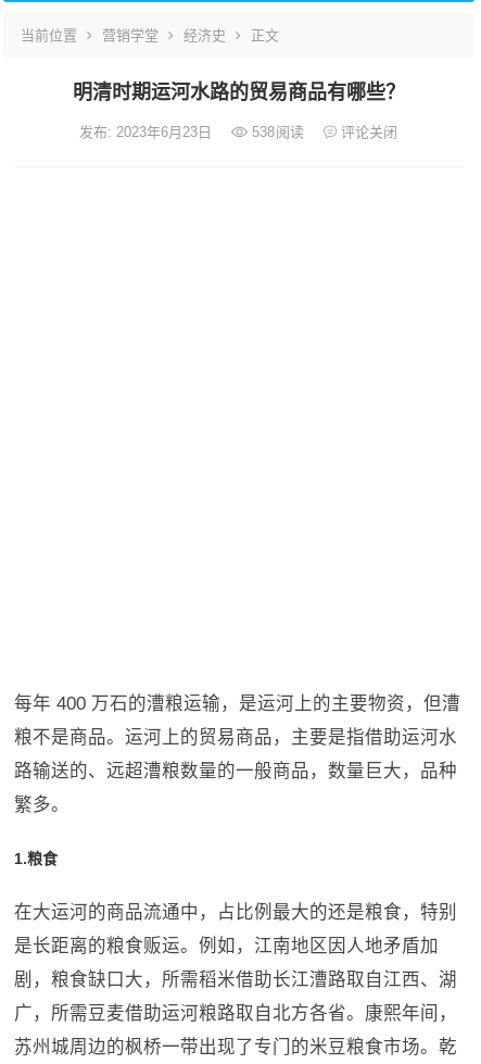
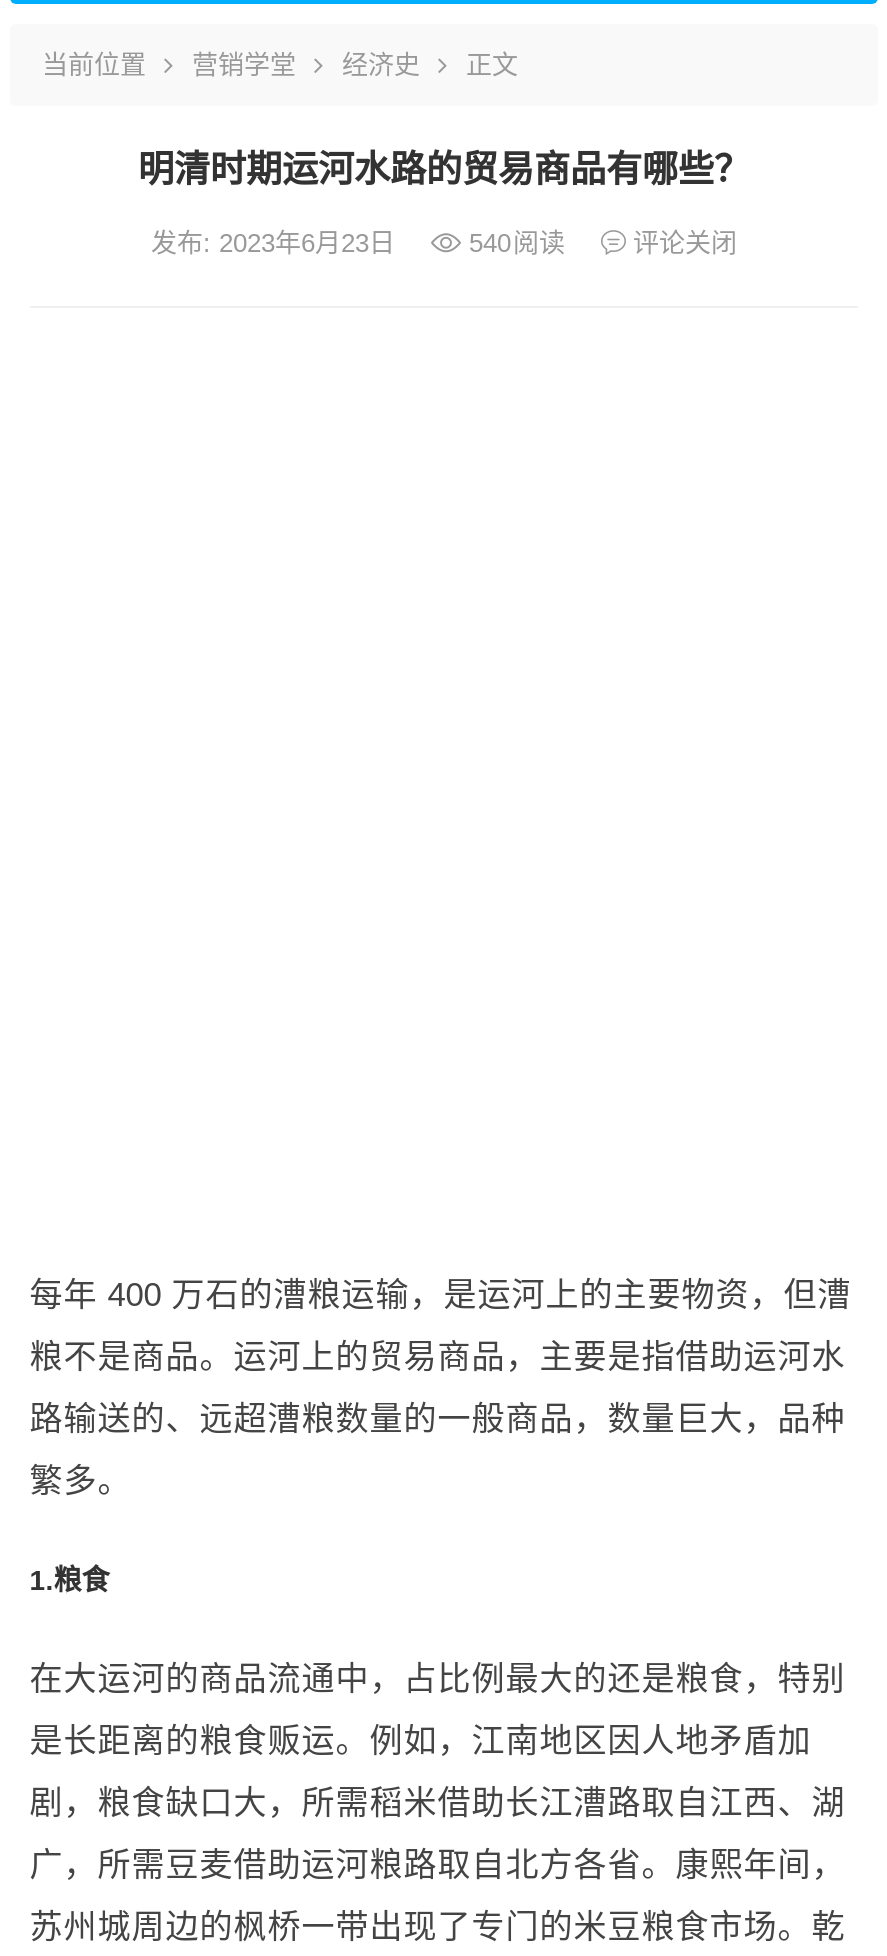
- 发布: 2023年6月23日 538阅读 评论关闭
+ 发布: 2023年6月23日 540阅读 评论关闭
